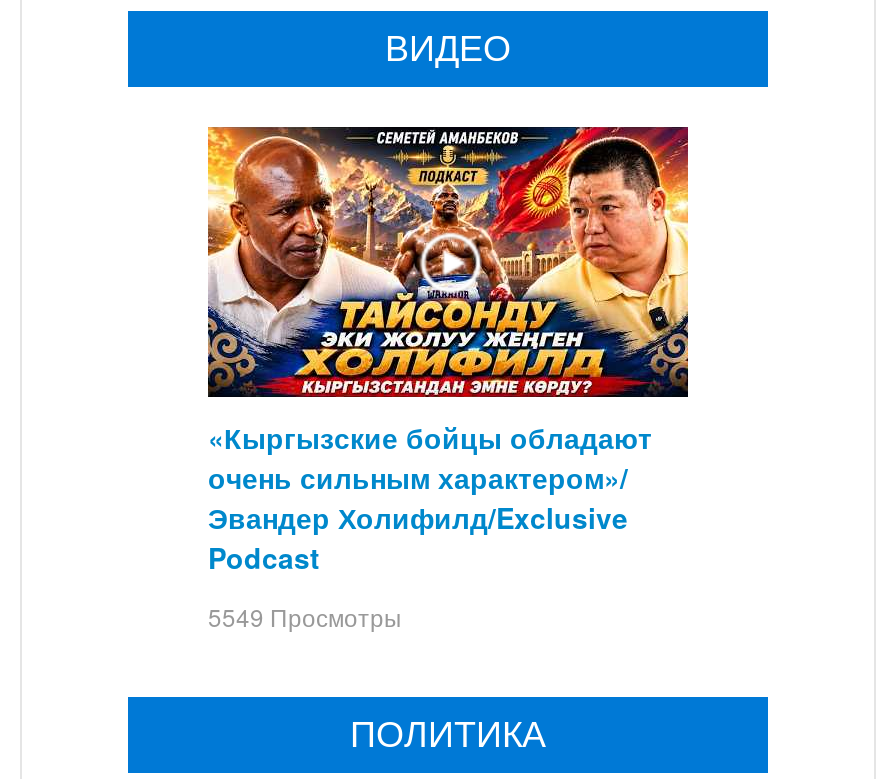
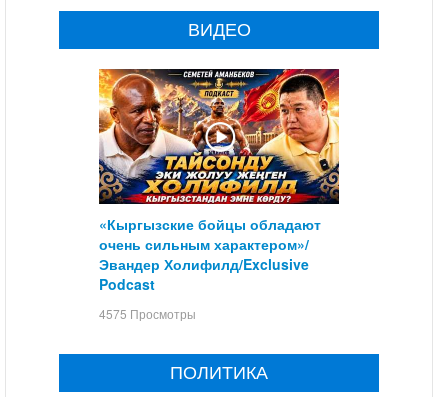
- 5549 Просмотры
+ 4575 Просмотры
